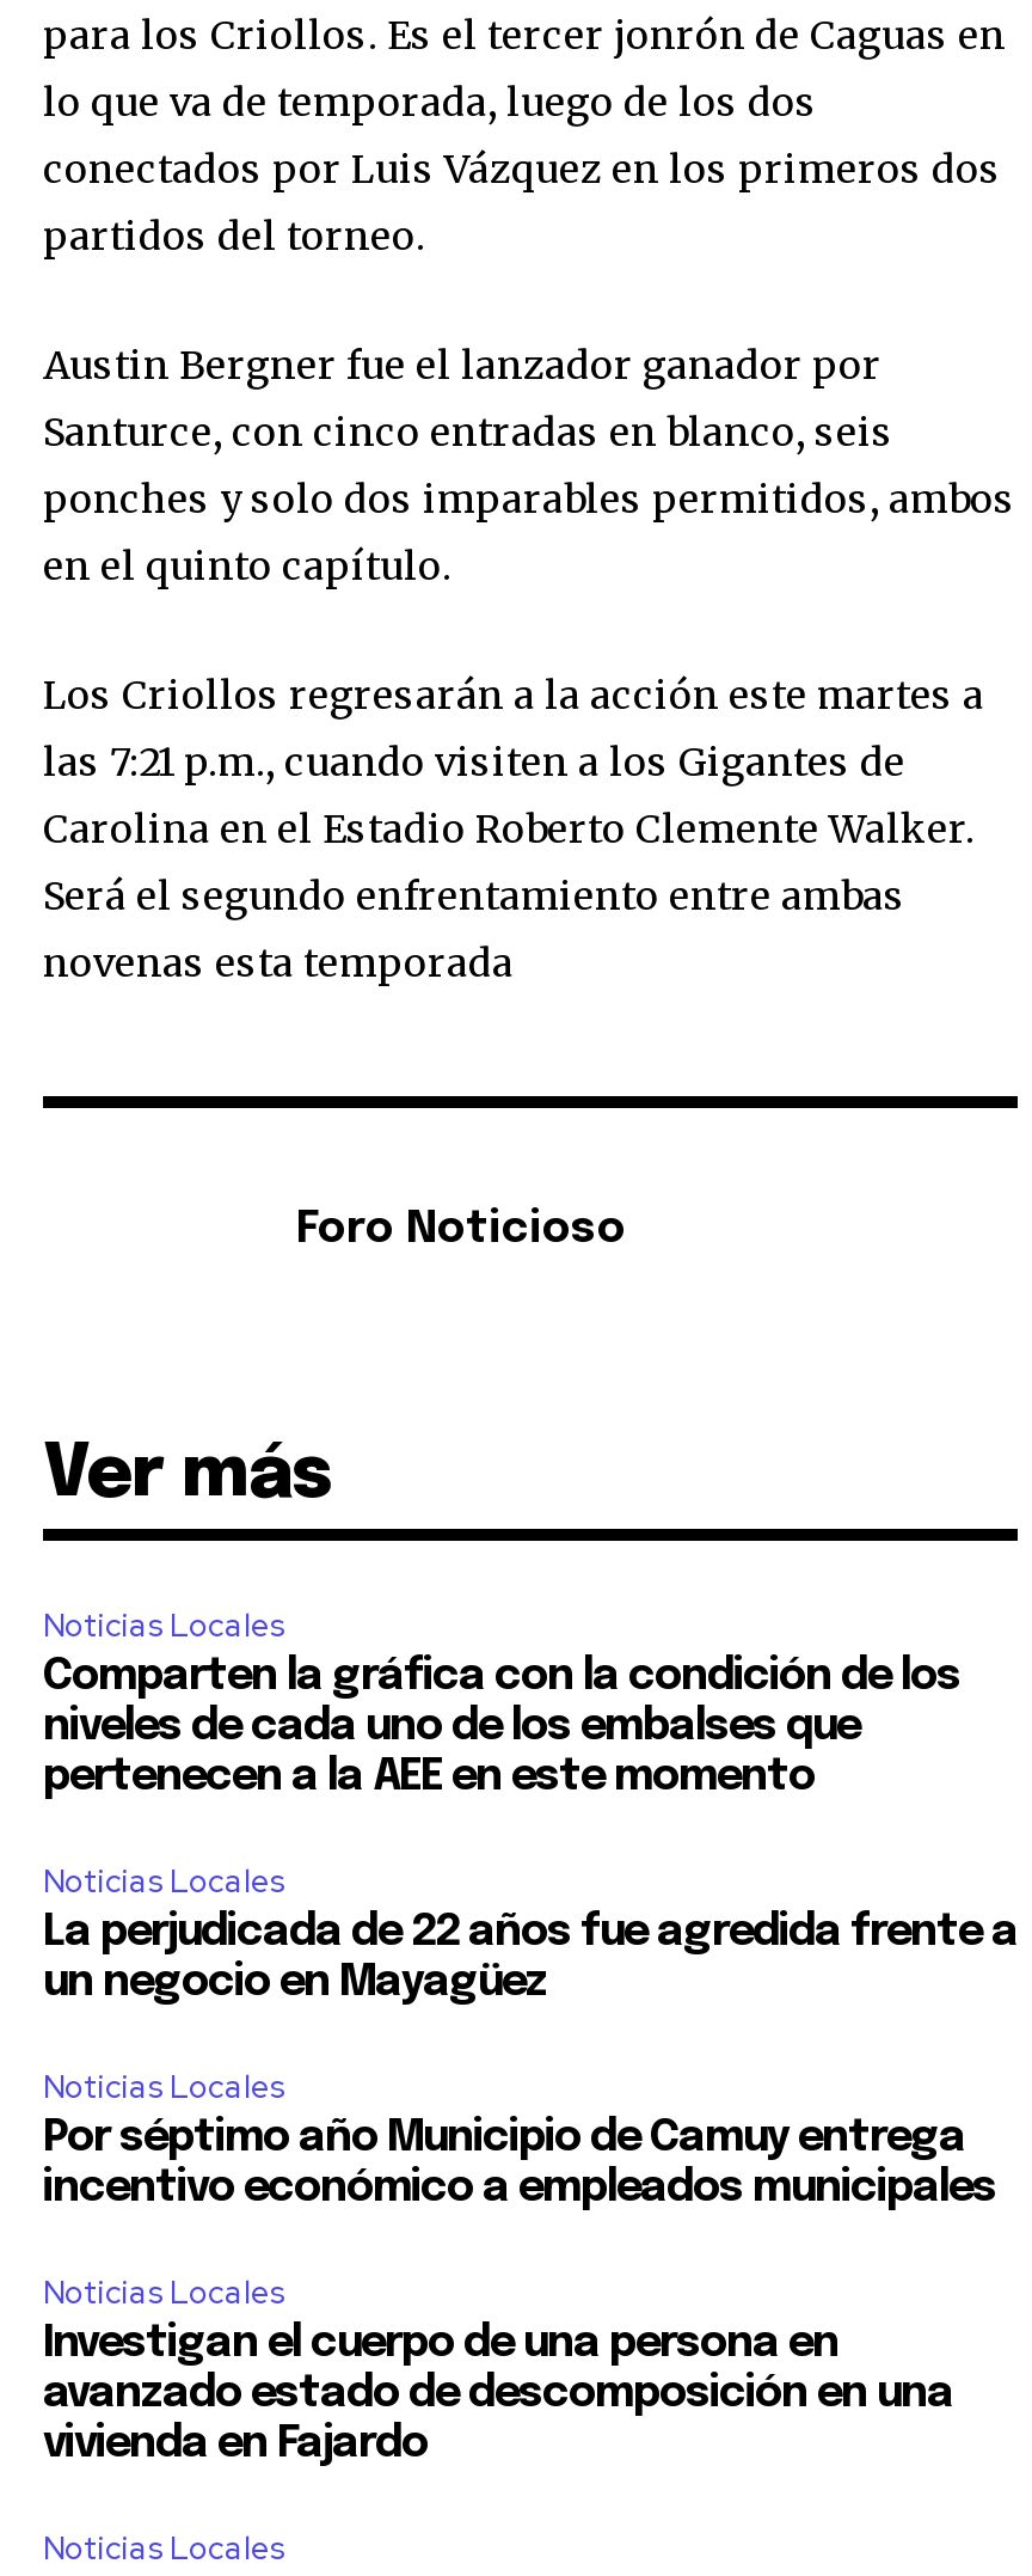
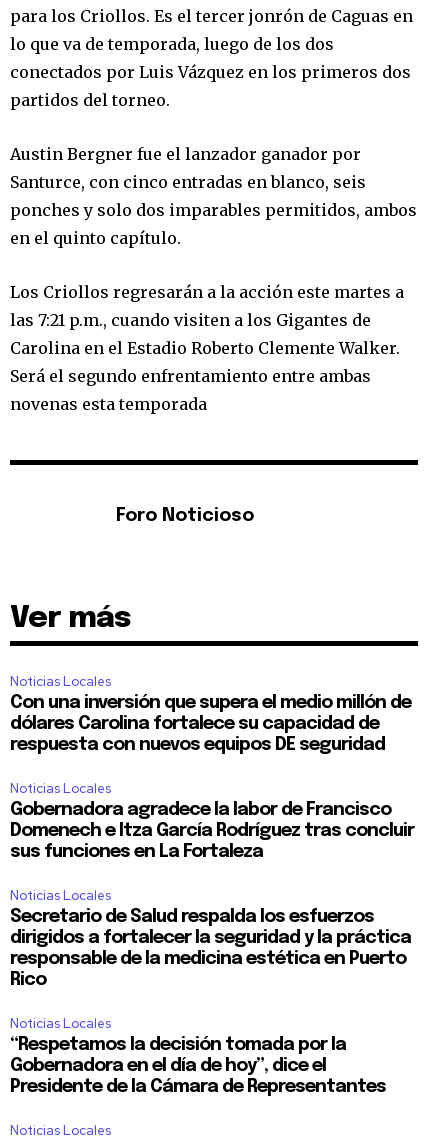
- Comparten la gráfica con la condición de los
- niveles de cada uno de los embalses que
- pertenecen a la AEE en este momento
+ Con una inversión que supera el medio millón de
+ dólares Carolina fortalece su capacidad de
+ respuesta con nuevos equipos DE seguridad

- La perjudicada de 22 años fue agredida frente a
- un negocio en Mayagüez
+ Gobernadora agradece la labor de Francisco
+ Domenech e Itza García Rodríguez tras concluir
+ sus funciones en La Fortaleza

- Por séptimo año Municipio de Camuy entrega
- incentivo económico a empleados municipales
+ Secretario de Salud respalda los esfuerzos
+ dirigidos a fortalecer la seguridad y la práctica
+ responsable de la medicina estética en Puerto
+ Rico

- Investigan el cuerpo de una persona en
- avanzado estado de descomposición en una
- vivienda en Fajardo
+ “Respetamos la decisión tomada por la
+ Gobernadora en el día de hoy”, dice el
+ Presidente de la Cámara de Representantes
